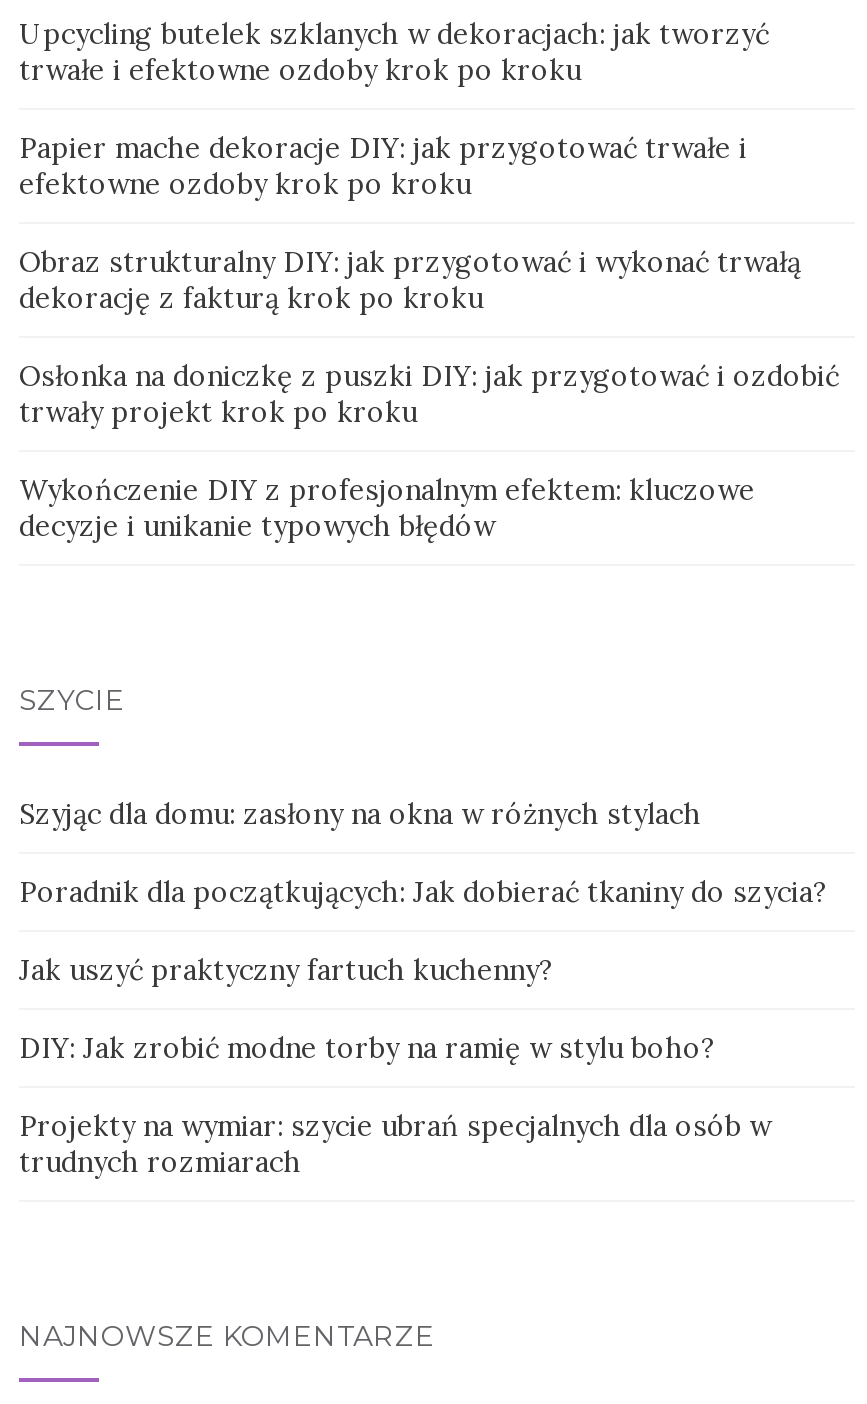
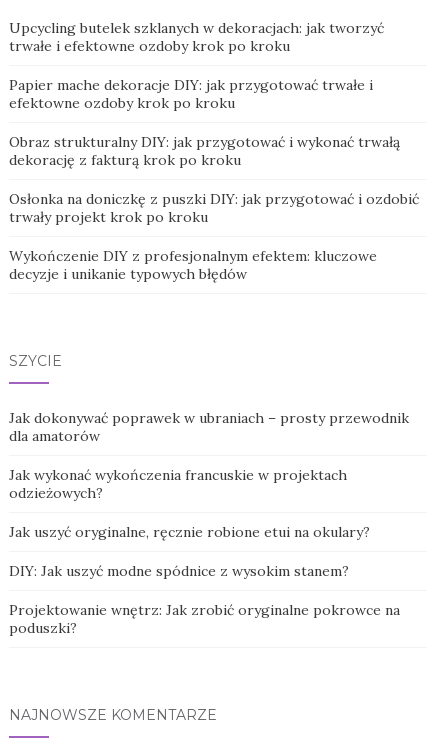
- Szyjąc dla domu: zasłony na okna w różnych stylach
+ Jak dokonywać poprawek w ubraniach – prosty przewodnik
+ dla amatorów

- Poradnik dla początkujących: Jak dobierać tkaniny do szycia?
+ Jak wykonać wykończenia francuskie w projektach
+ odzieżowych?

- Jak uszyć praktyczny fartuch kuchenny?
+ Jak uszyć oryginalne, ręcznie robione etui na okulary?

- DIY: Jak zrobić modne torby na ramię w stylu boho?
+ DIY: Jak uszyć modne spódnice z wysokim stanem?

- Projekty na wymiar: szycie ubrań specjalnych dla osób w
- trudnych rozmiarach
+ Projektowanie wnętrz: Jak zrobić oryginalne pokrowce na
+ poduszki?
